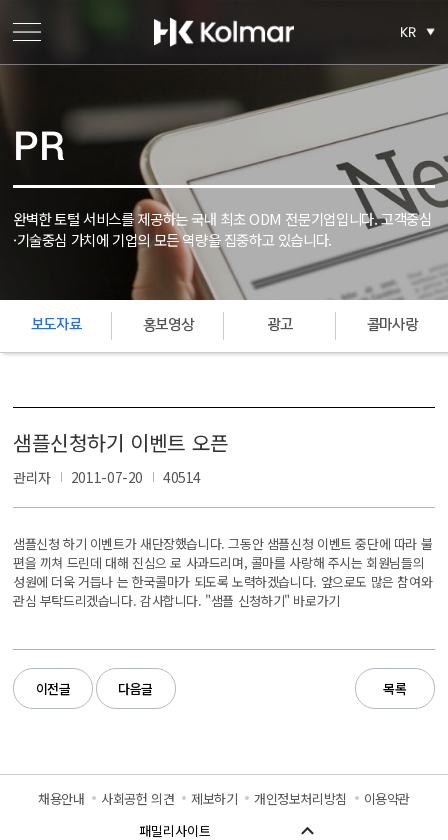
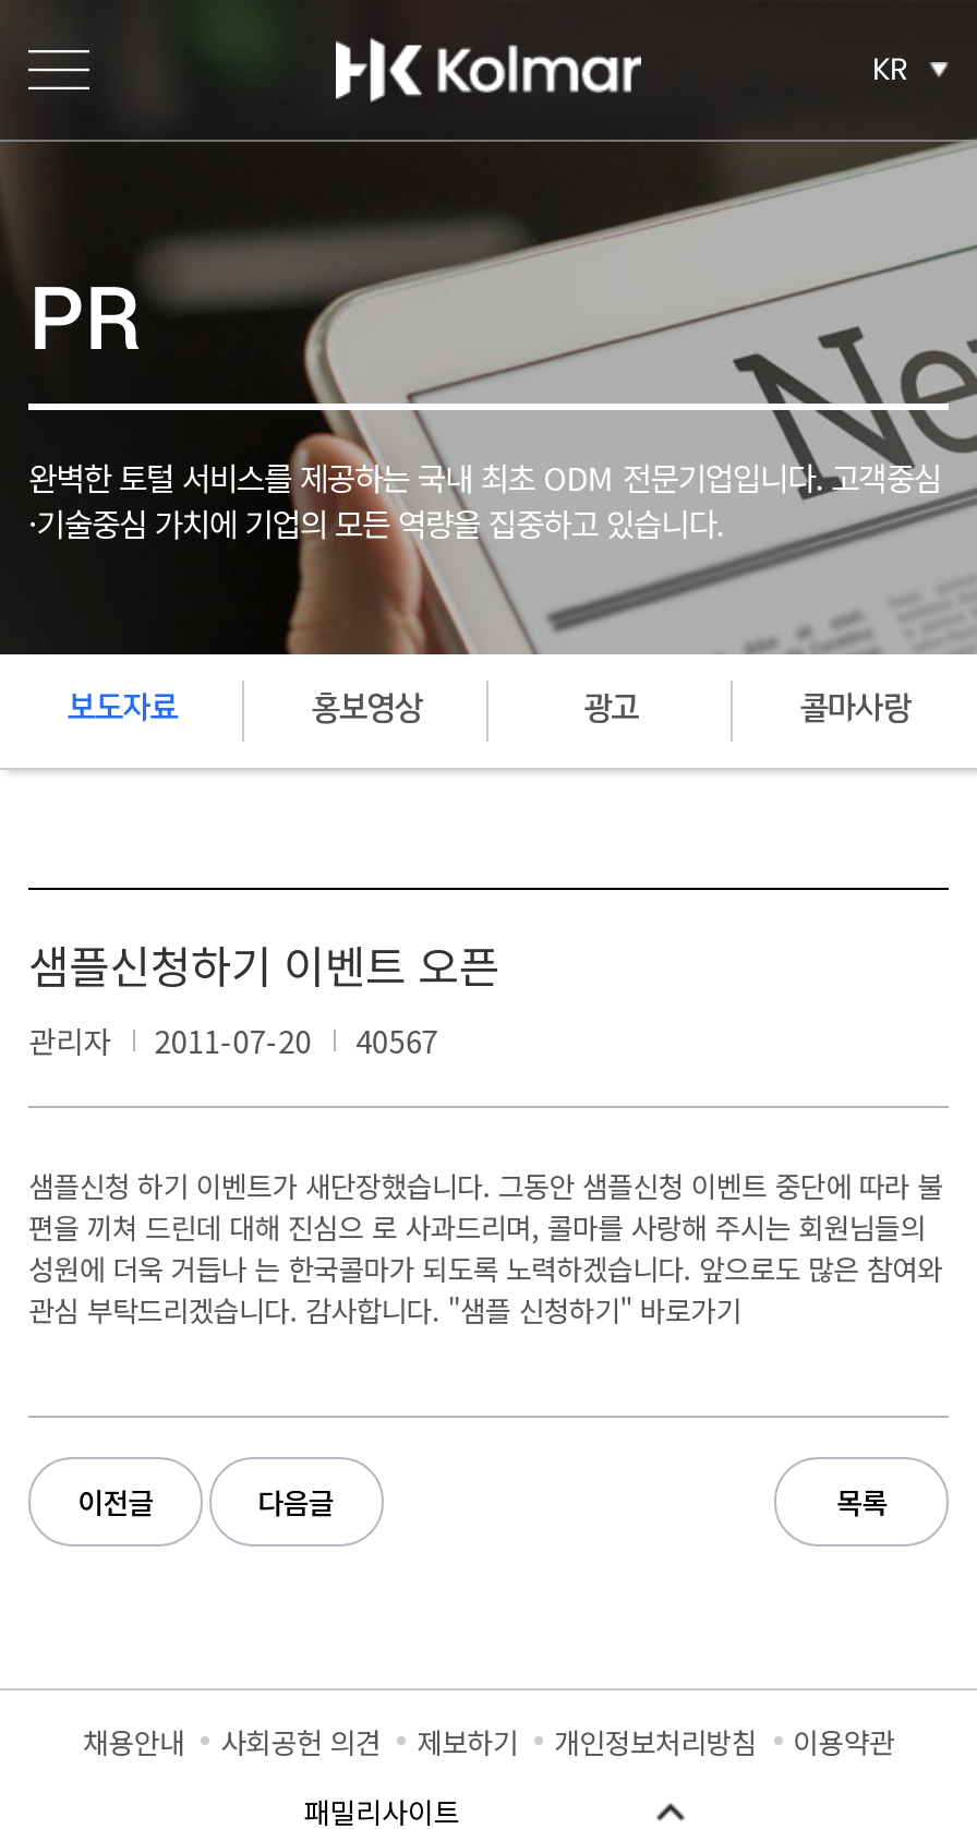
- 관리자 2011-07-20 40514
+ 관리자 2011-07-20 40567
